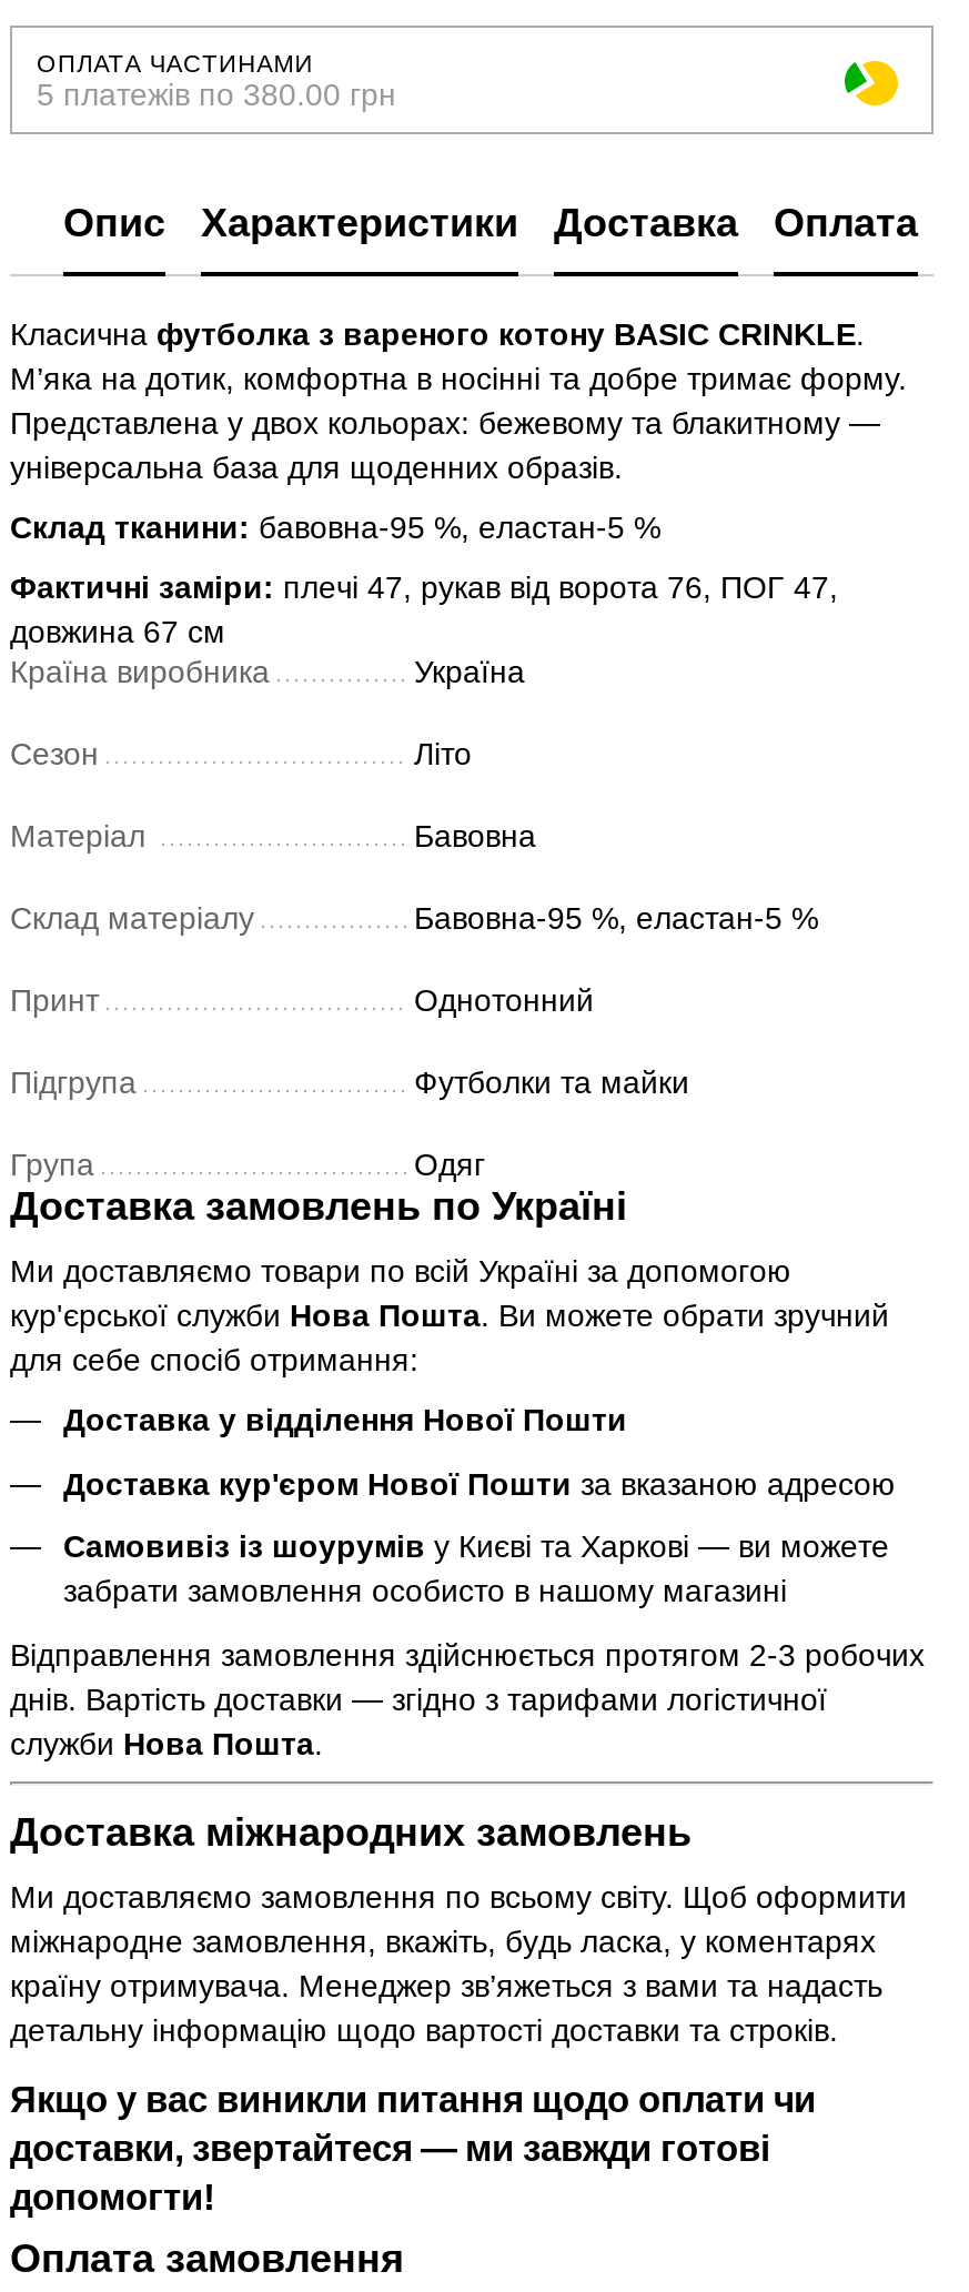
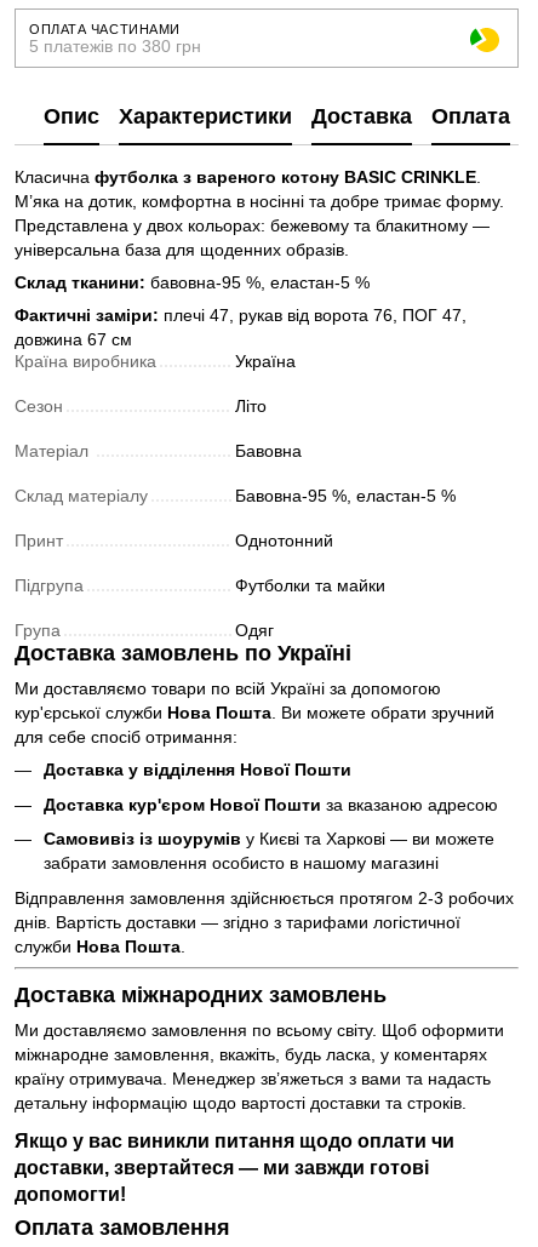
- 5 платежів по 380.00 грн
+ 5 платежів по 380 грн
